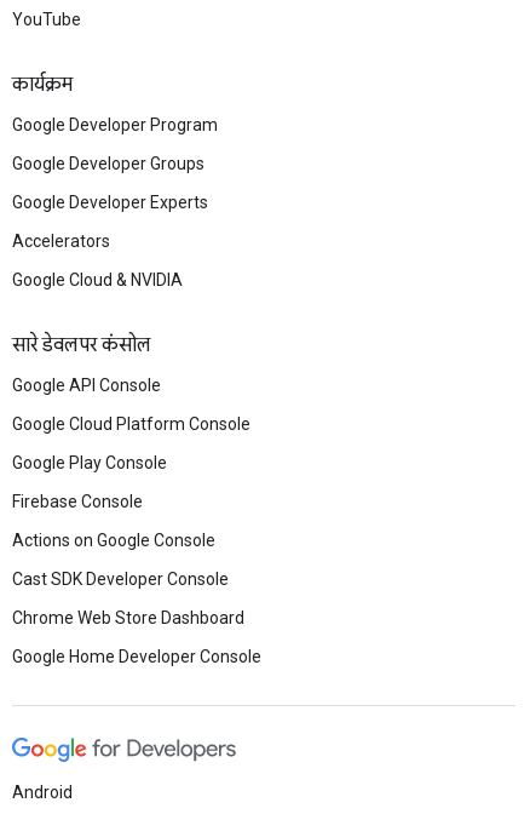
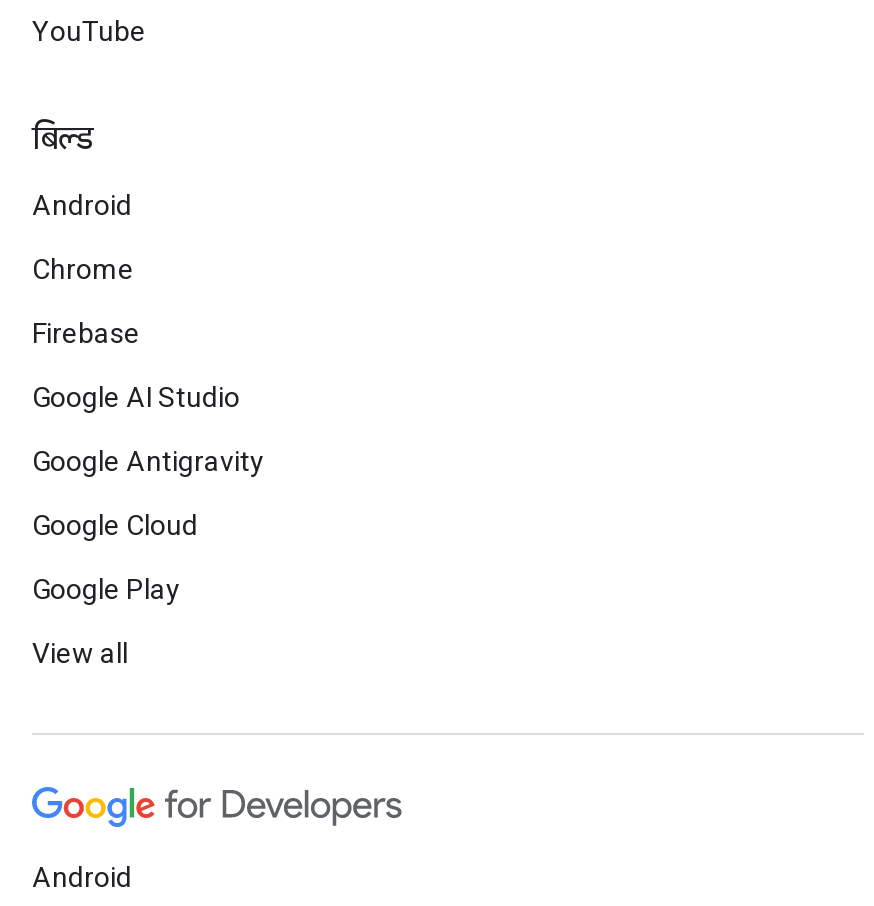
- कार्यक्रम
- Google Developer Program
- Google Developer Groups
- Google Developer Experts
- Accelerators
- Google Cloud & NVIDIA
- सारे डेवलपर कंसोल
- Google API Console
- Google Cloud Platform Console
- Google Play Console
- Firebase Console
- Actions on Google Console
- Cast SDK Developer Console
- Chrome Web Store Dashboard
- Google Home Developer Console
+ बिल्ड
+ Android
+ Chrome
+ Firebase
+ Google AI Studio
+ Google Antigravity
+ Google Cloud
+ Google Play
+ View all
